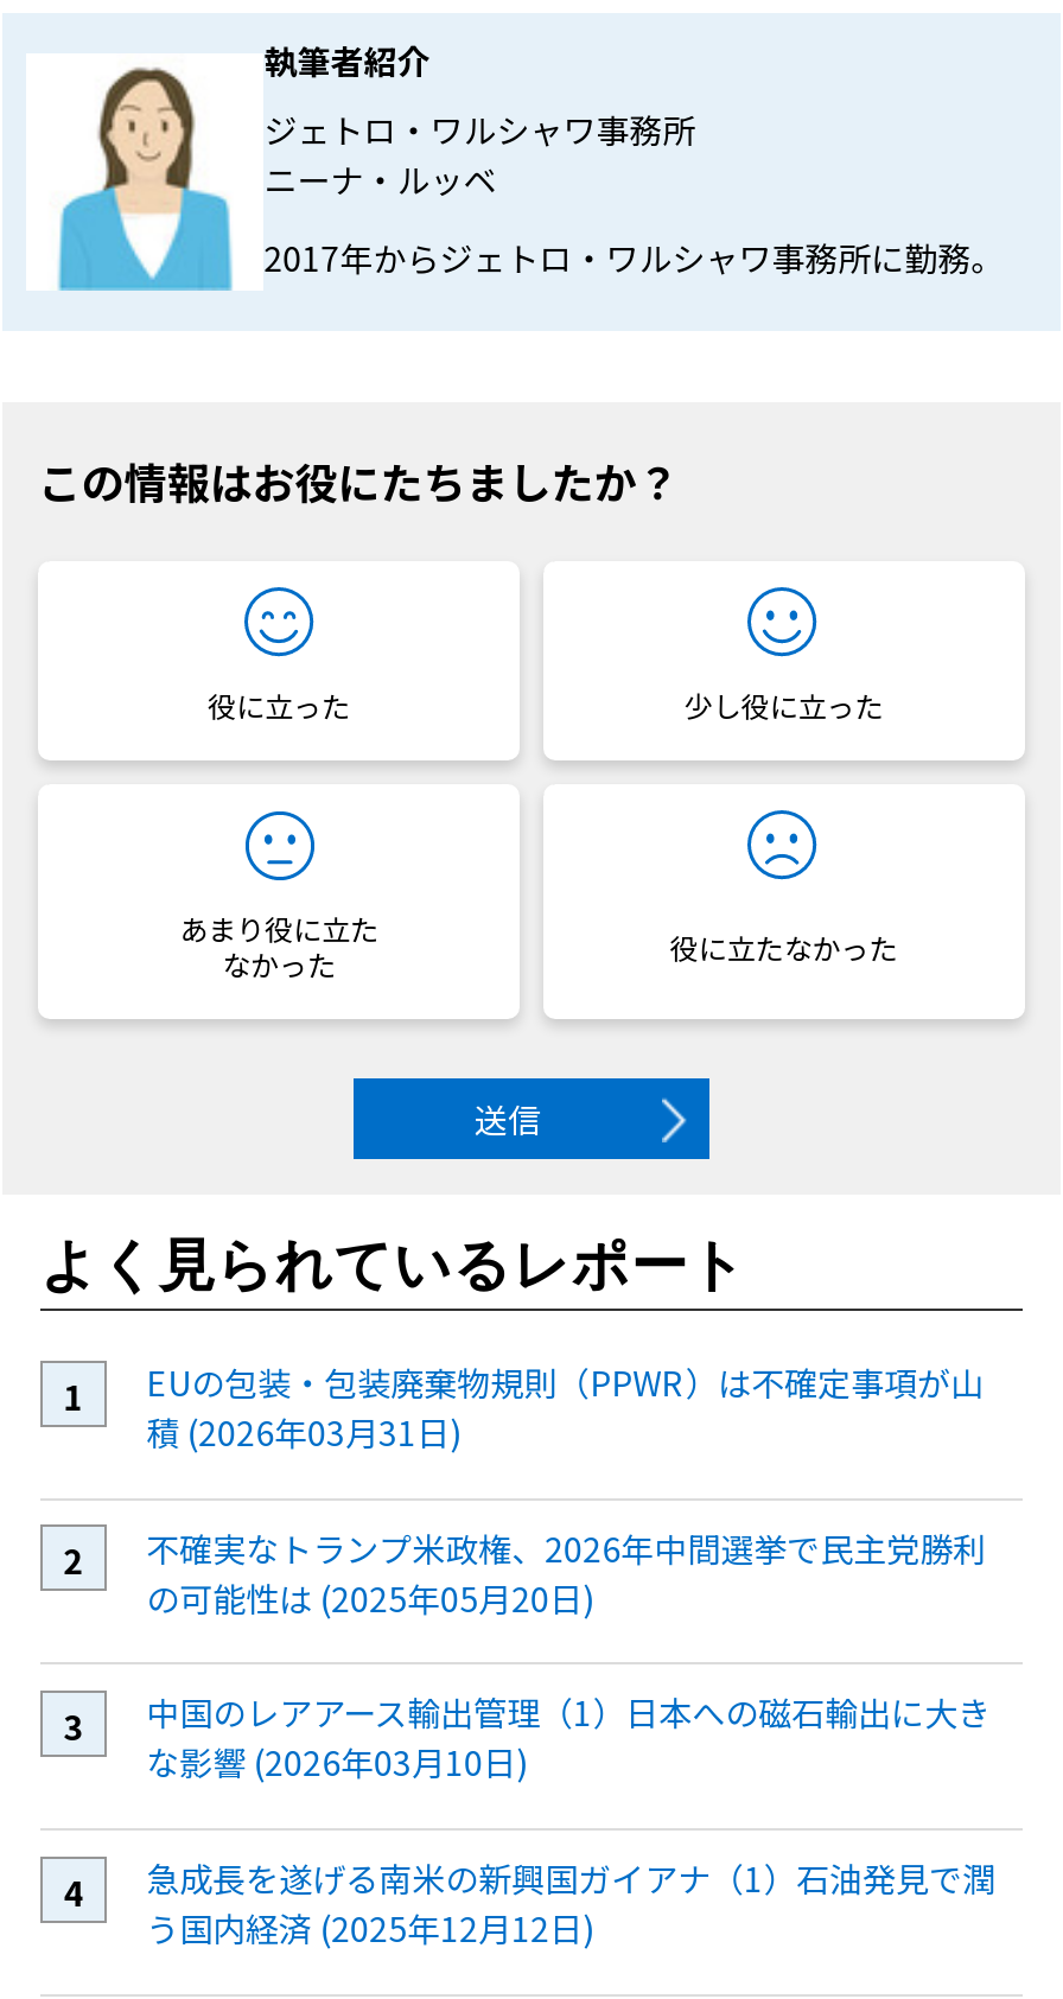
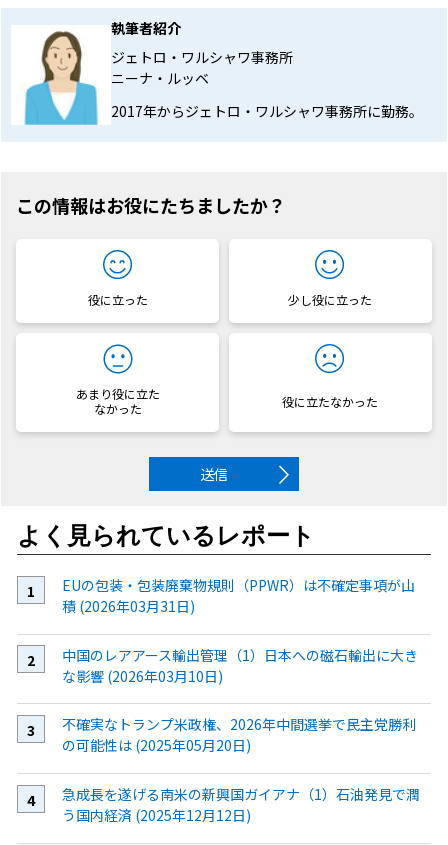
moved down: 不確実なトランプ米政権、2026年中間選挙で民主党勝利 | の可能性は (2025年05月20日)

moved up: 中国のレアアース輸出管理（1）日本への磁石輸出に大き | な影響 (2026年03月10日)
